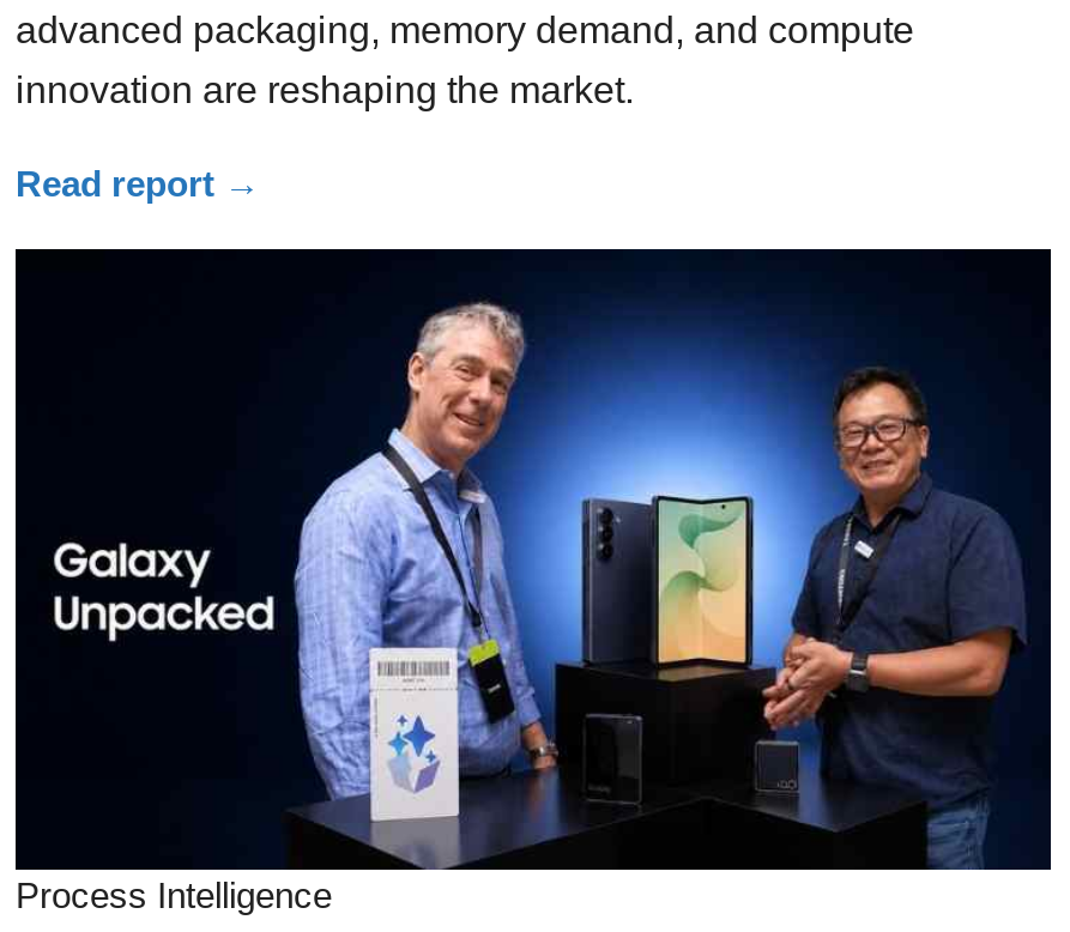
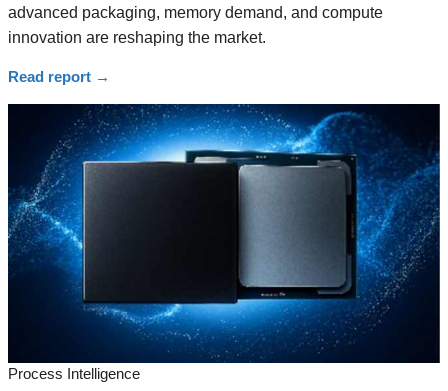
- [image]
+ [image]
